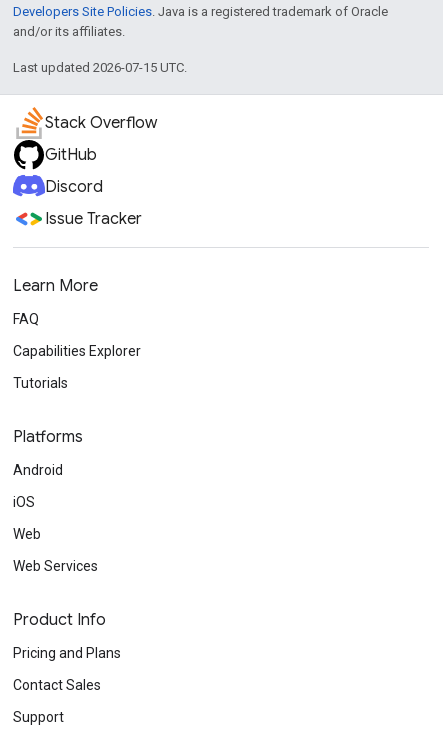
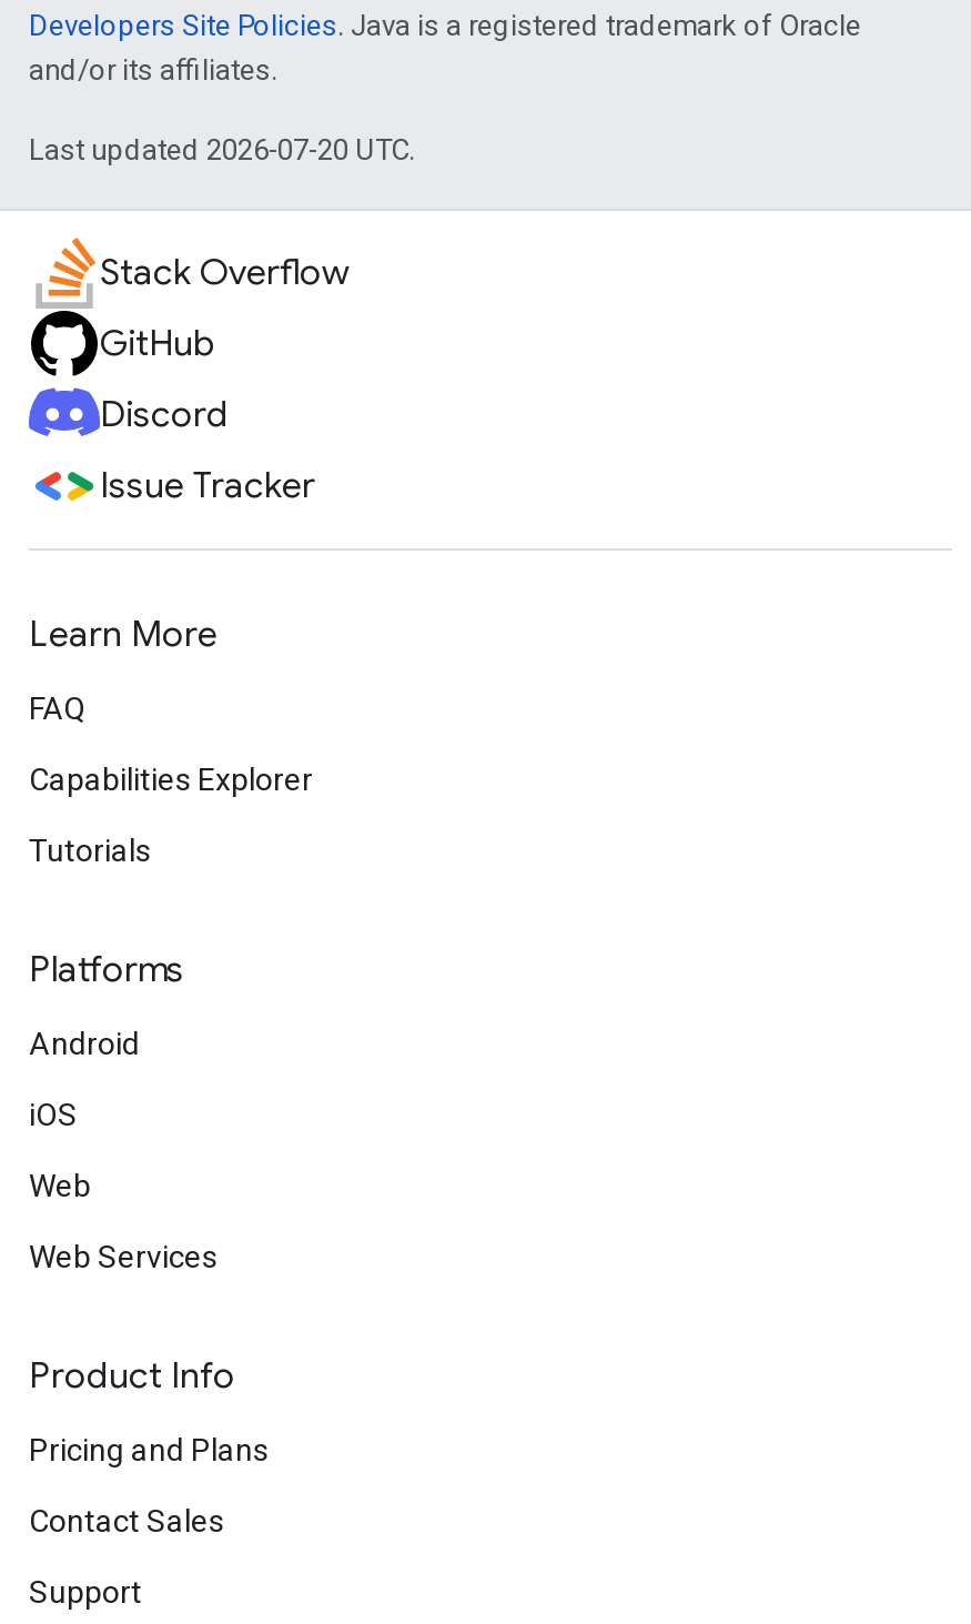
- Last updated 2026-07-15 UTC.
+ Last updated 2026-07-20 UTC.
